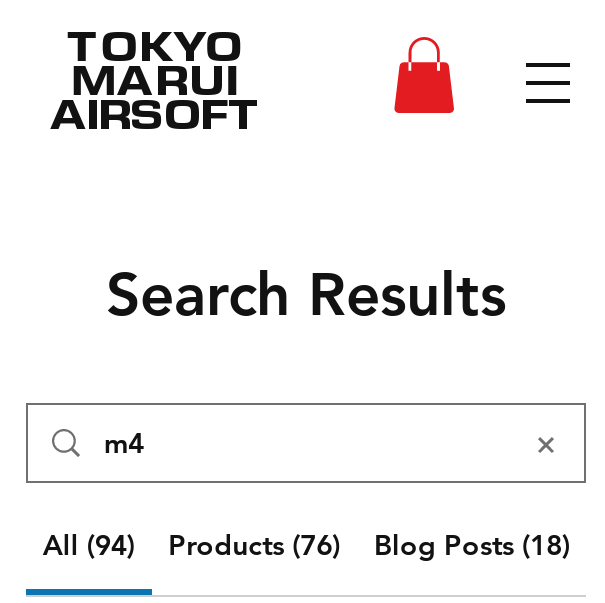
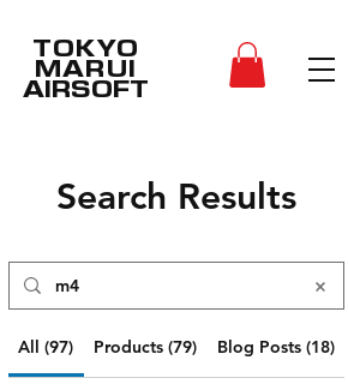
- All (94)
+ All (97)

- Products (76)
+ Products (79)
